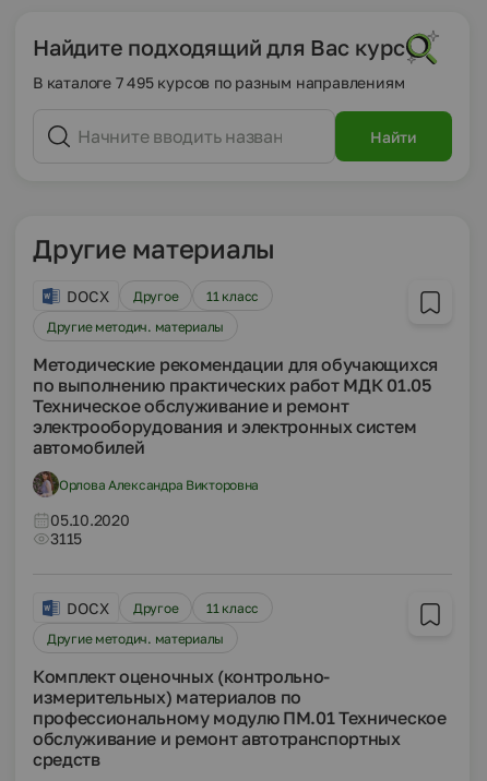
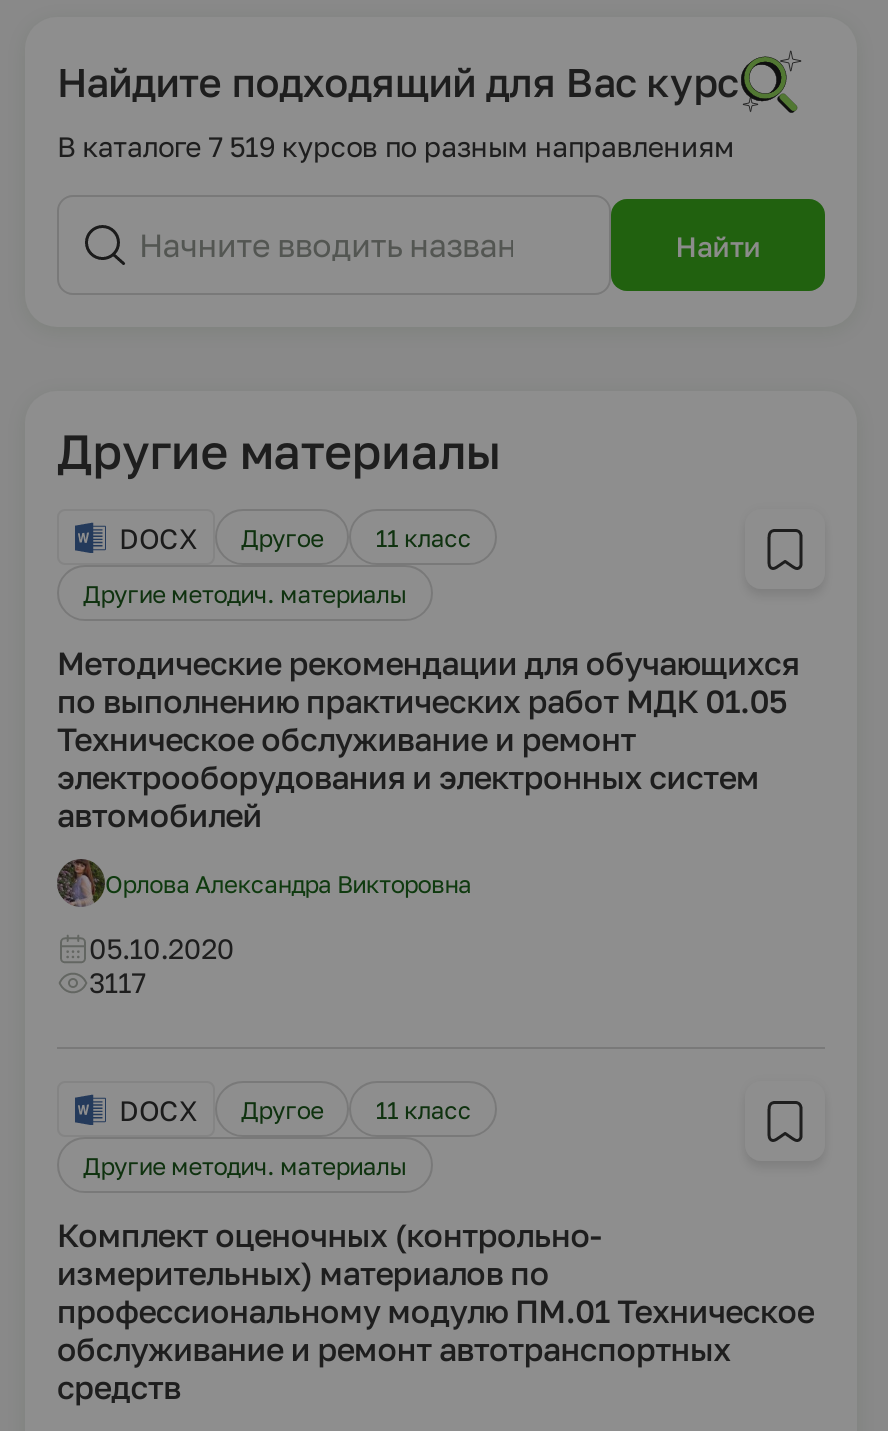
- В каталоге 7 495 курсов по разным направлениям
+ В каталоге 7 519 курсов по разным направлениям

- 3115
+ 3117
